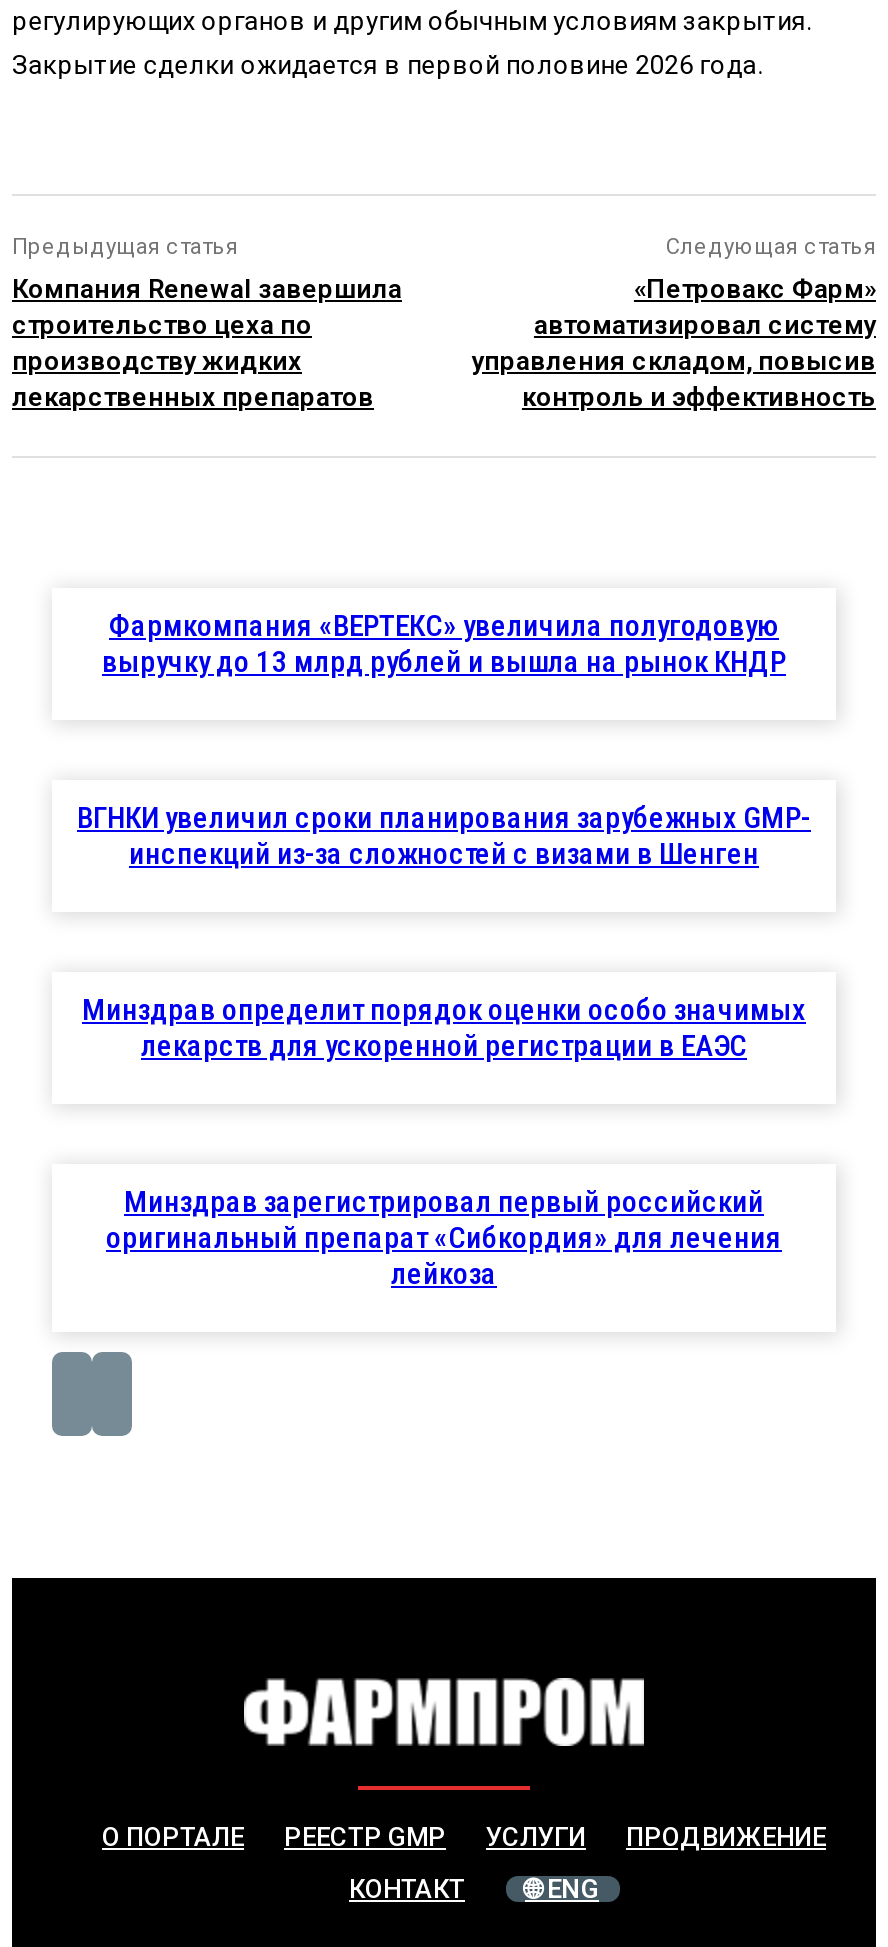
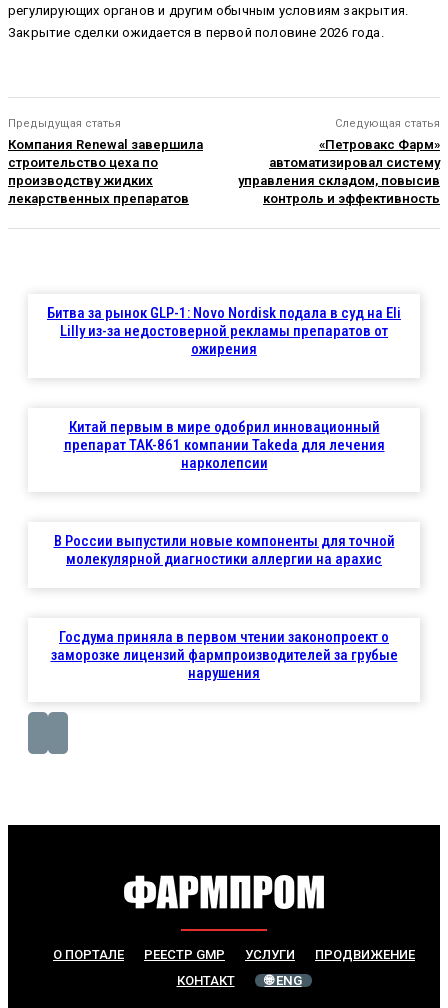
- Фармкомпания «ВЕРТЕКС» увеличила полугодовую
- выручку до 13 млрд рублей и вышла на рынок КНДР
+ Битва за рынок GLP-1: Novo Nordisk подала в суд на Eli
+ Lilly из-за недостоверной рекламы препаратов от
+ ожирения

- ВГНКИ увеличил сроки планирования зарубежных GMP-
- инспекций из-за сложностей с визами в Шенген
+ Китай первым в мире одобрил инновационный
+ препарат TAK-861 компании Takeda для лечения
+ нарколепсии

- Минздрав определит порядок оценки особо значимых
- лекарств для ускоренной регистрации в ЕАЭС
+ В России выпустили новые компоненты для точной
+ молекулярной диагностики аллергии на арахис

- Минздрав зарегистрировал первый российский
- оригинальный препарат «Сибкордия» для лечения
- лейкоза
+ Госдума приняла в первом чтении законопроект о
+ заморозке лицензий фармпроизводителей за грубые
+ нарушения
